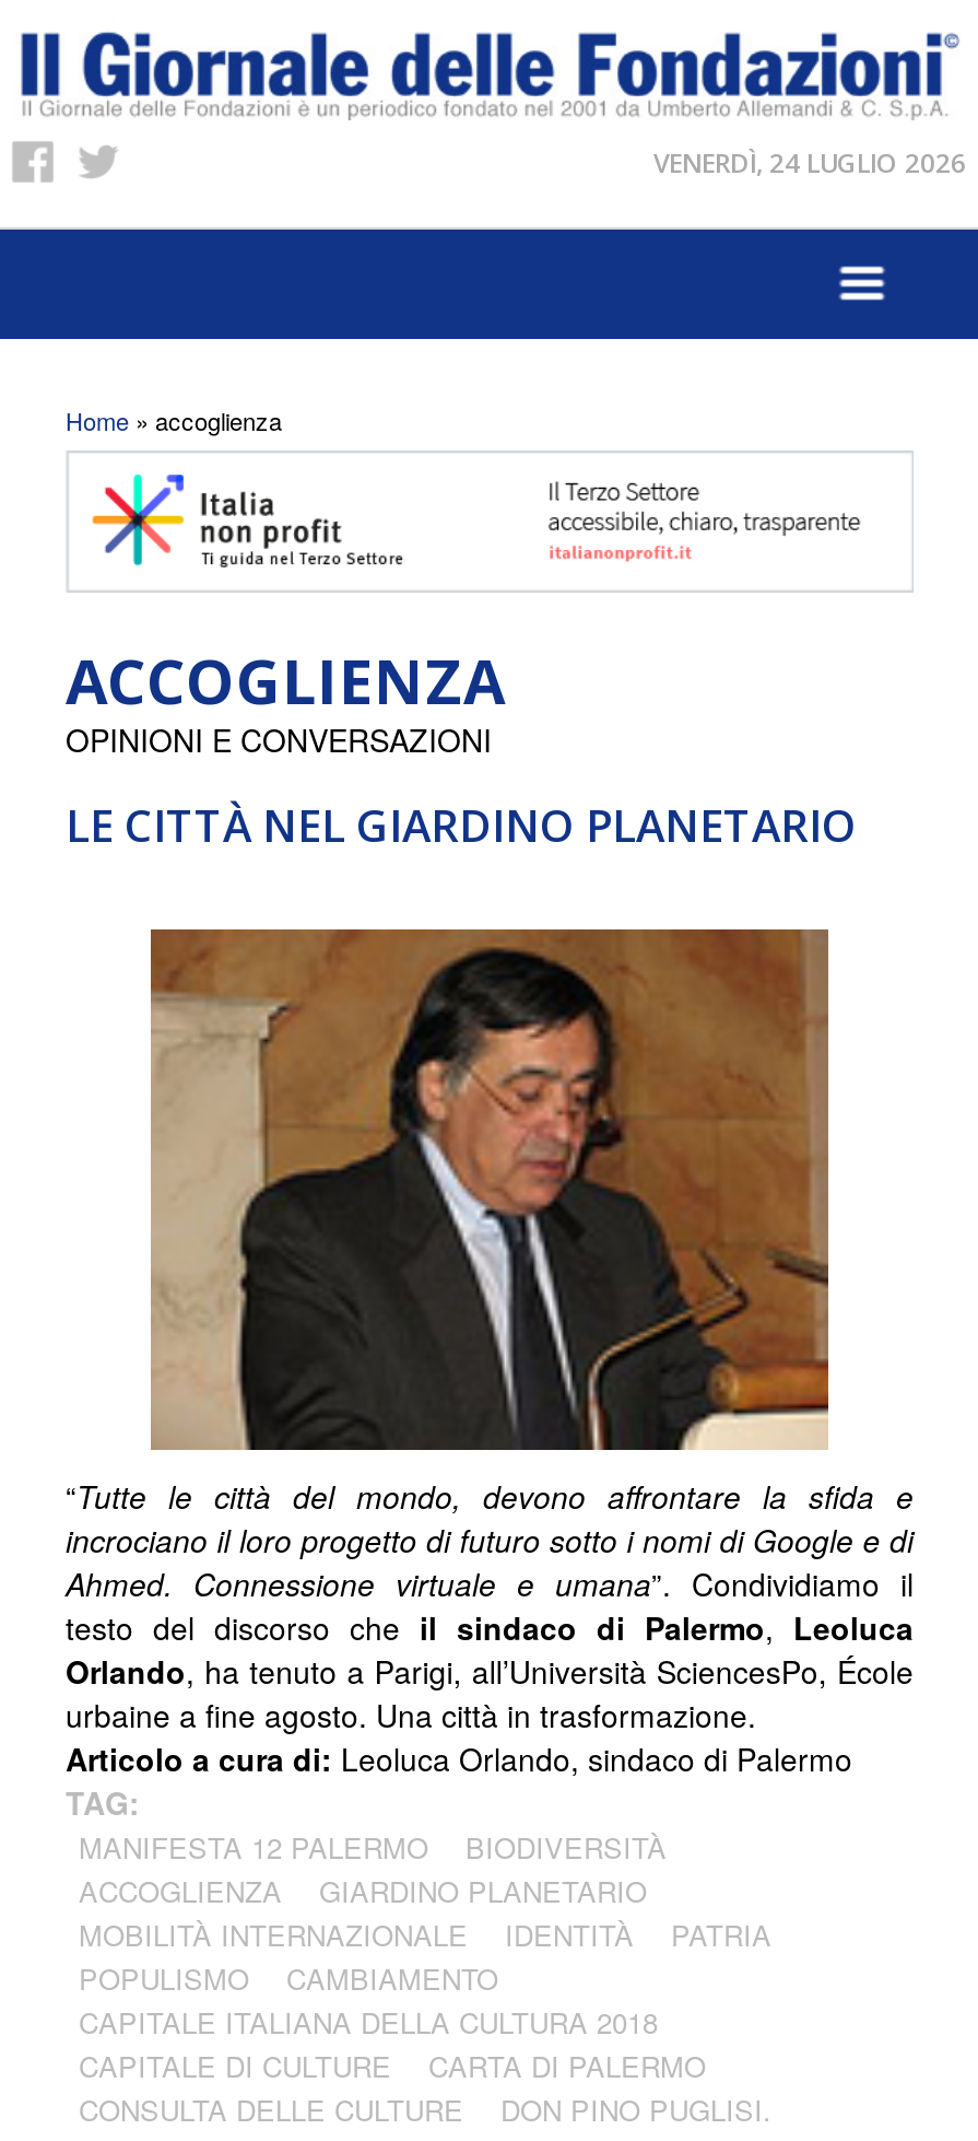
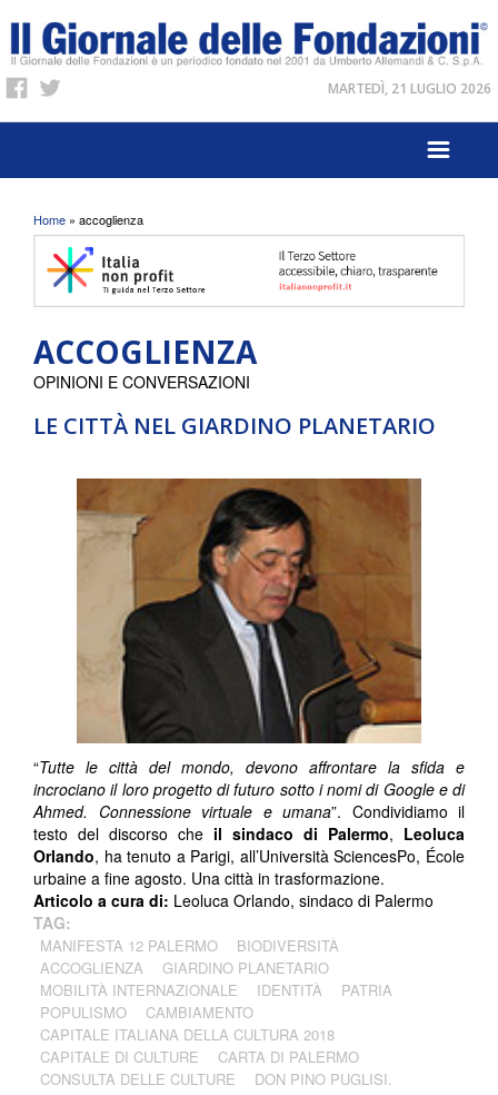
- VENERDÌ, 24 LUGLIO 2026
+ MARTEDÌ, 21 LUGLIO 2026
